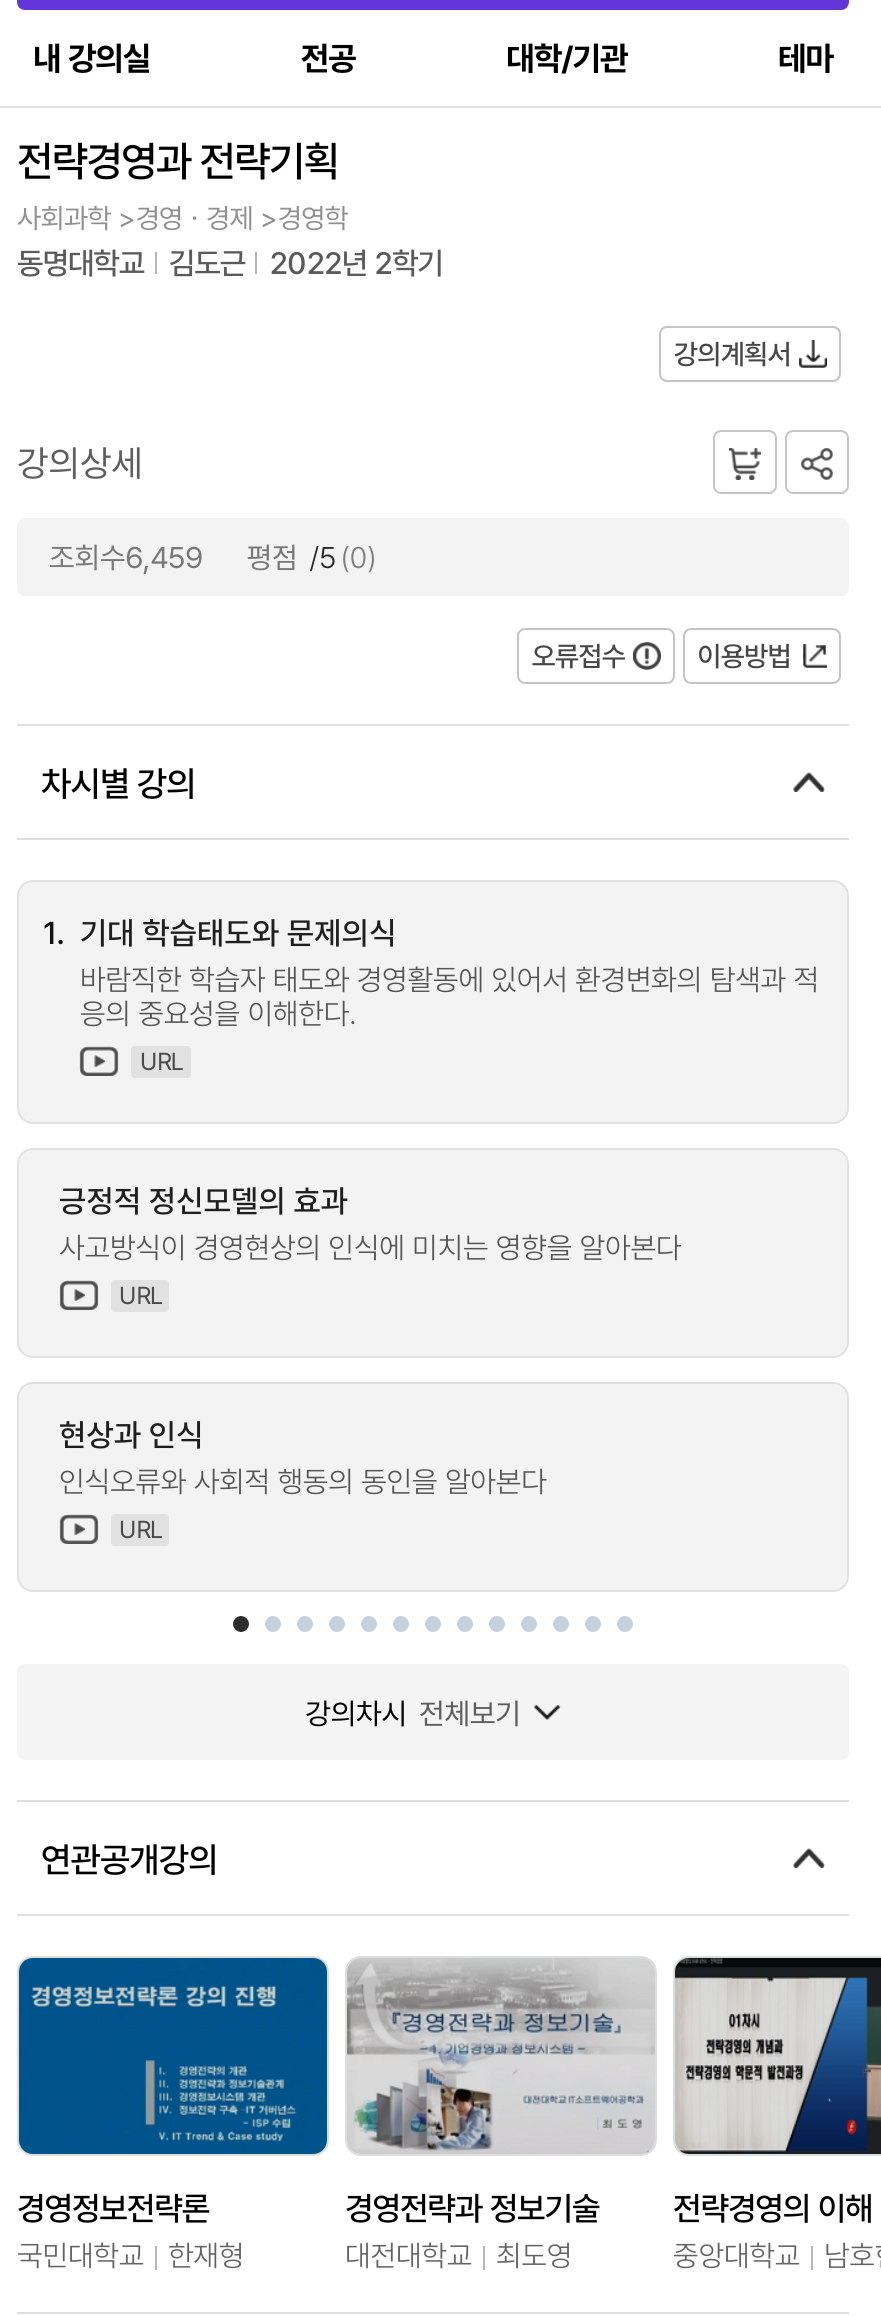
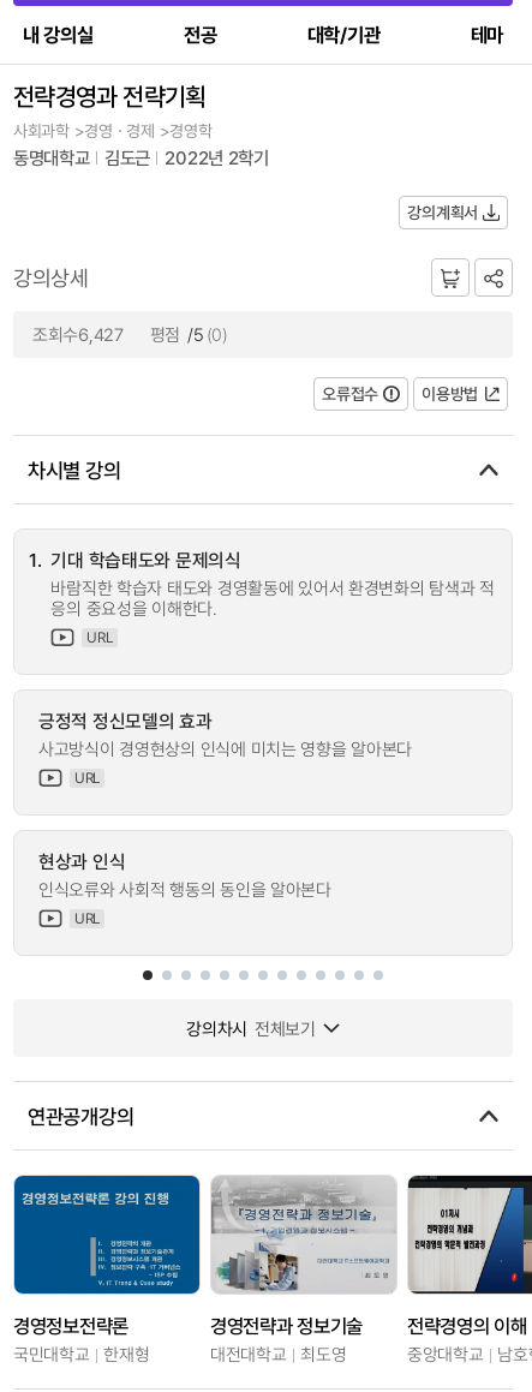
- 조회수6,459 평점 /5 (0)
+ 조회수6,427 평점 /5 (0)
